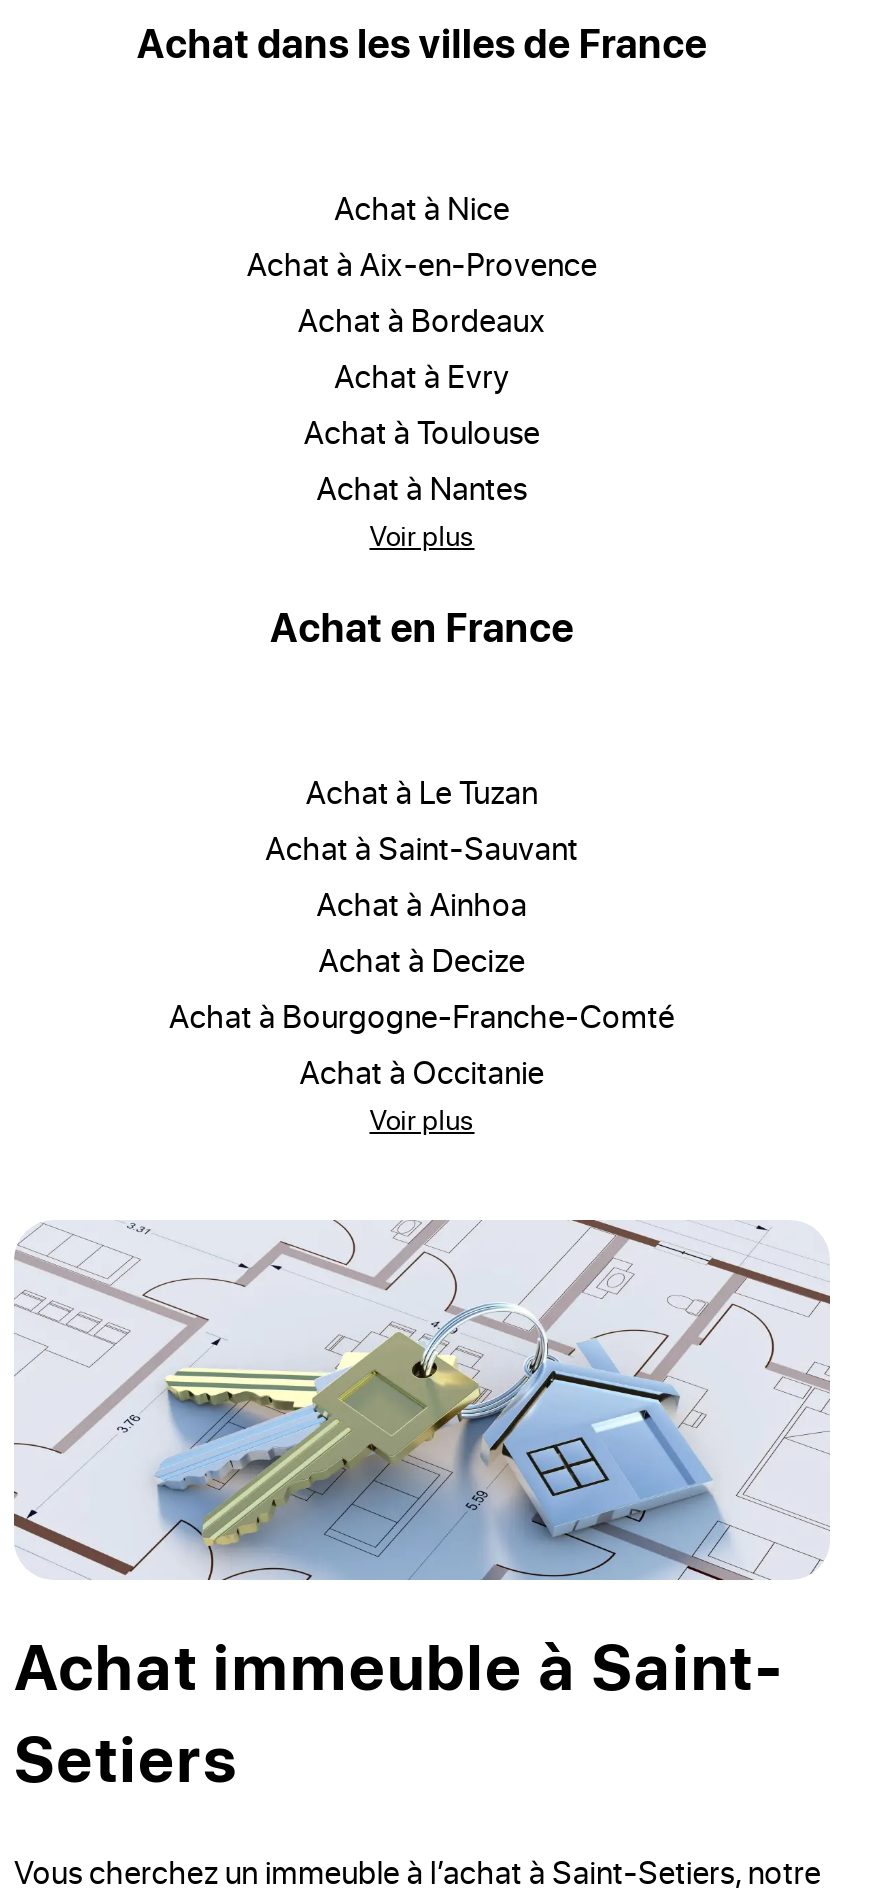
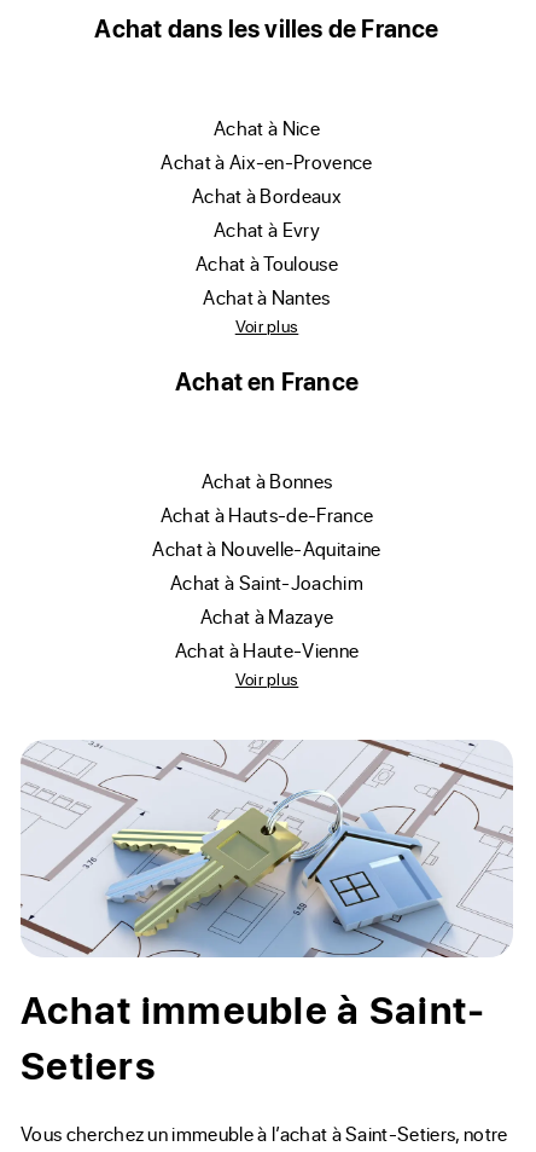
- achat à Le Tuzan
- achat à Saint-Sauvant
- achat à Ainhoa
- achat à Decize
- achat à Bourgogne-Franche-Comté
- achat à Occitanie
+ achat à Bonnes
+ achat à Hauts-de-France
+ achat à Nouvelle-Aquitaine
+ achat à Saint-Joachim
+ achat à Mazaye
+ achat à Haute-Vienne
